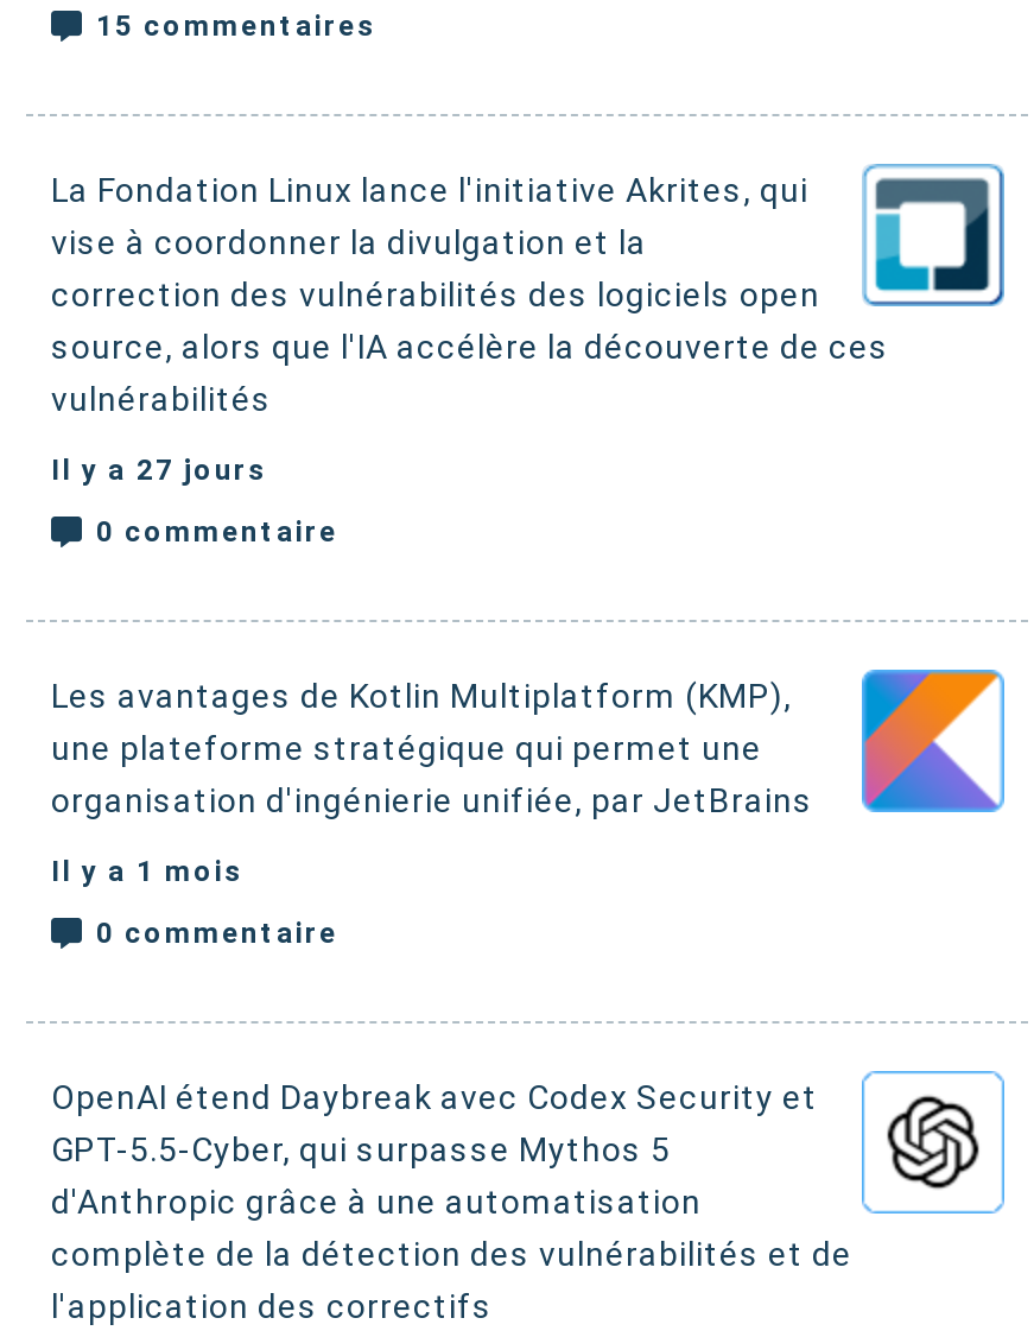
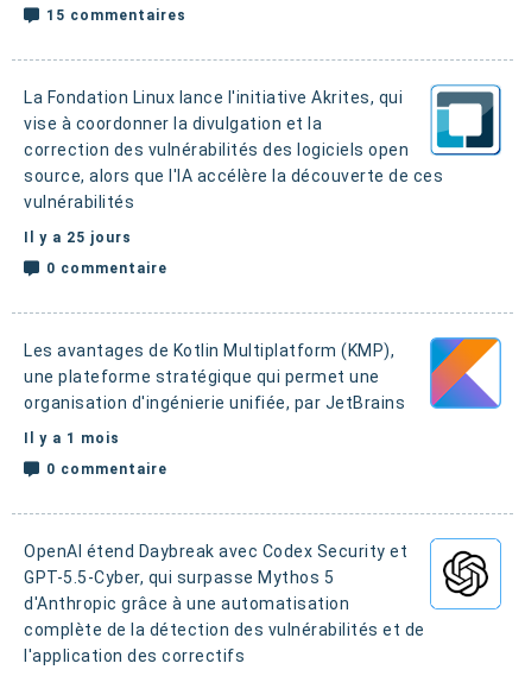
- Il y a 27 jours
+ Il y a 25 jours
